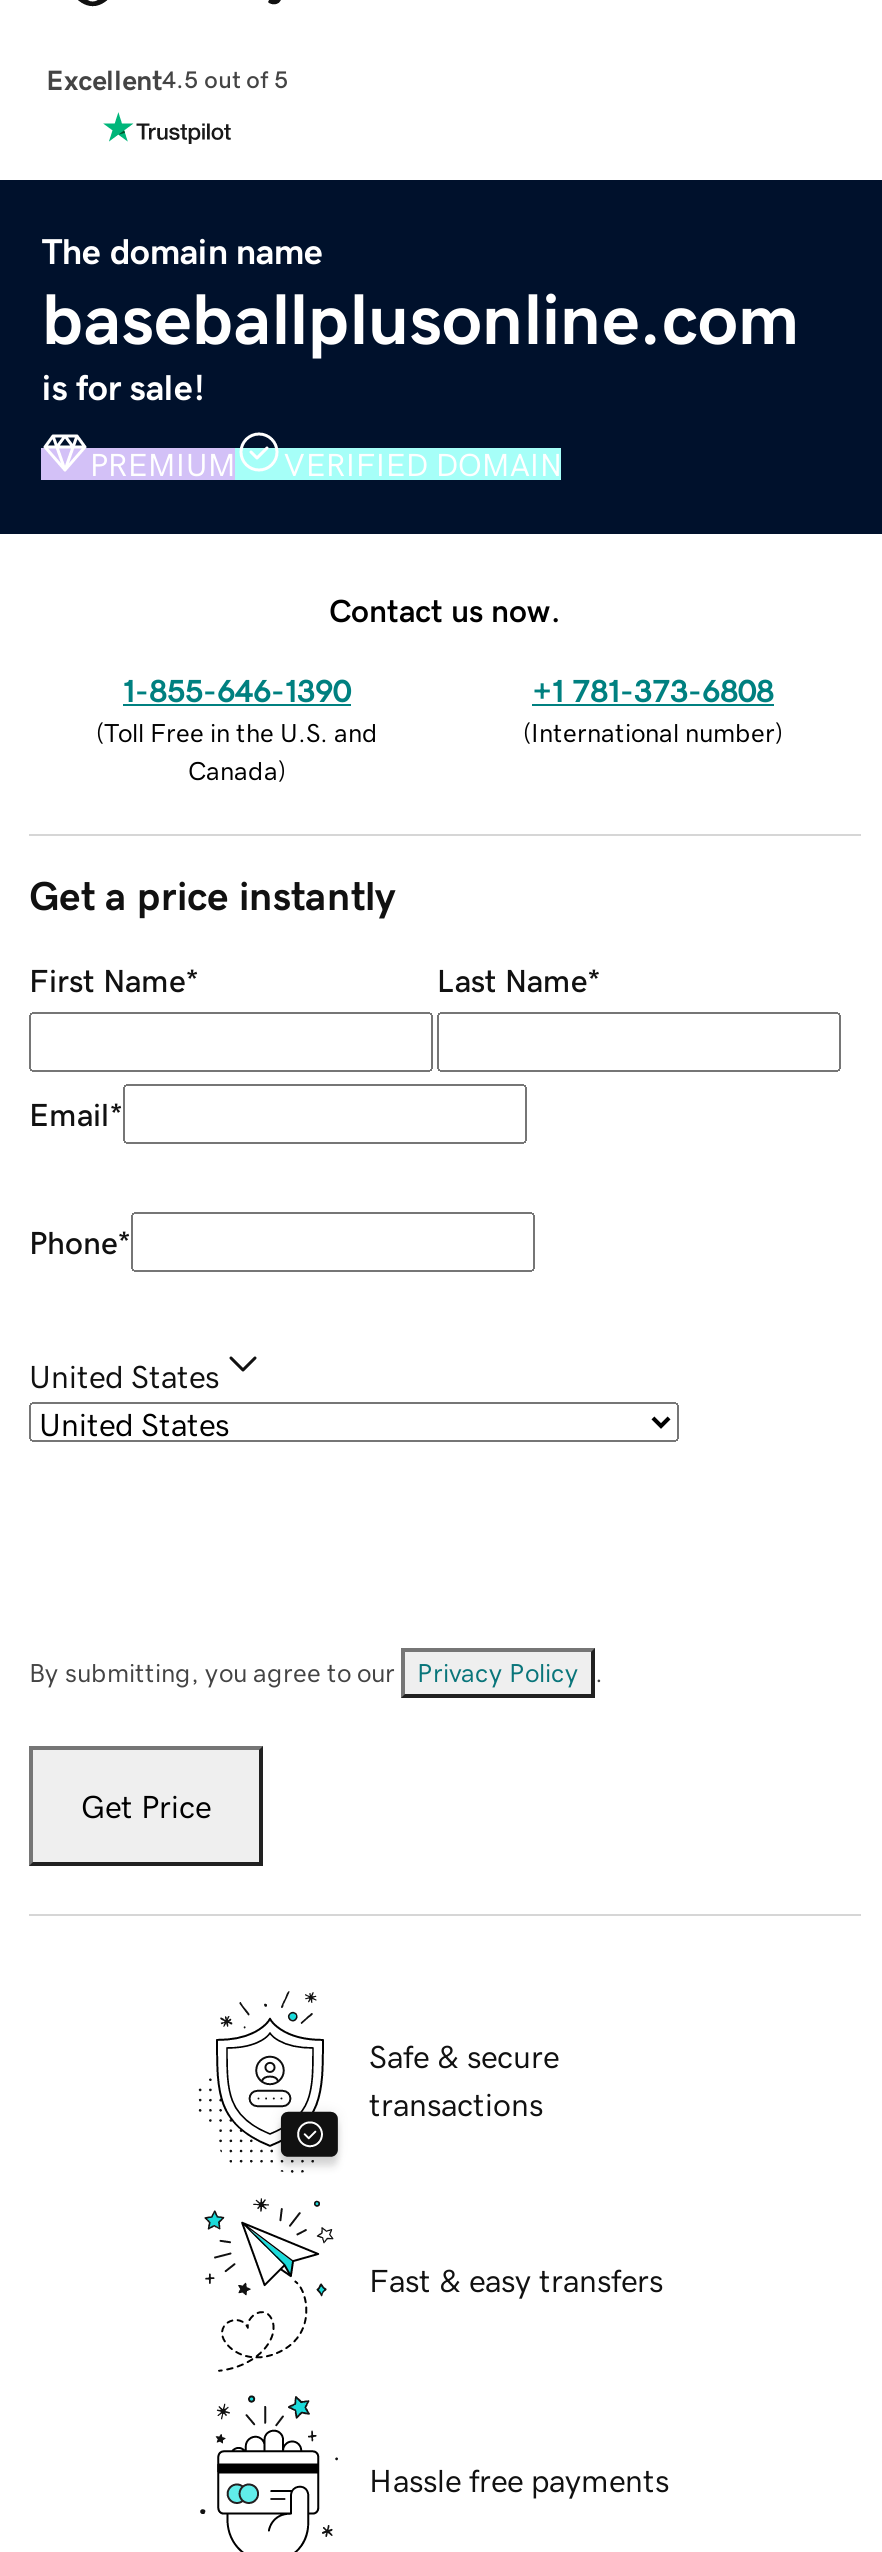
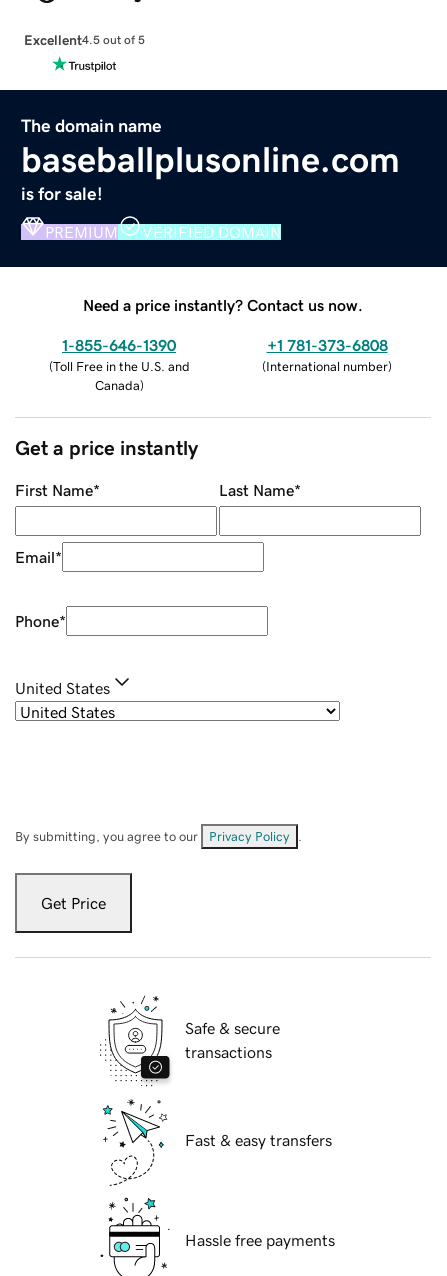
- Contact us now.
+ Need a price instantly? Contact us now.
